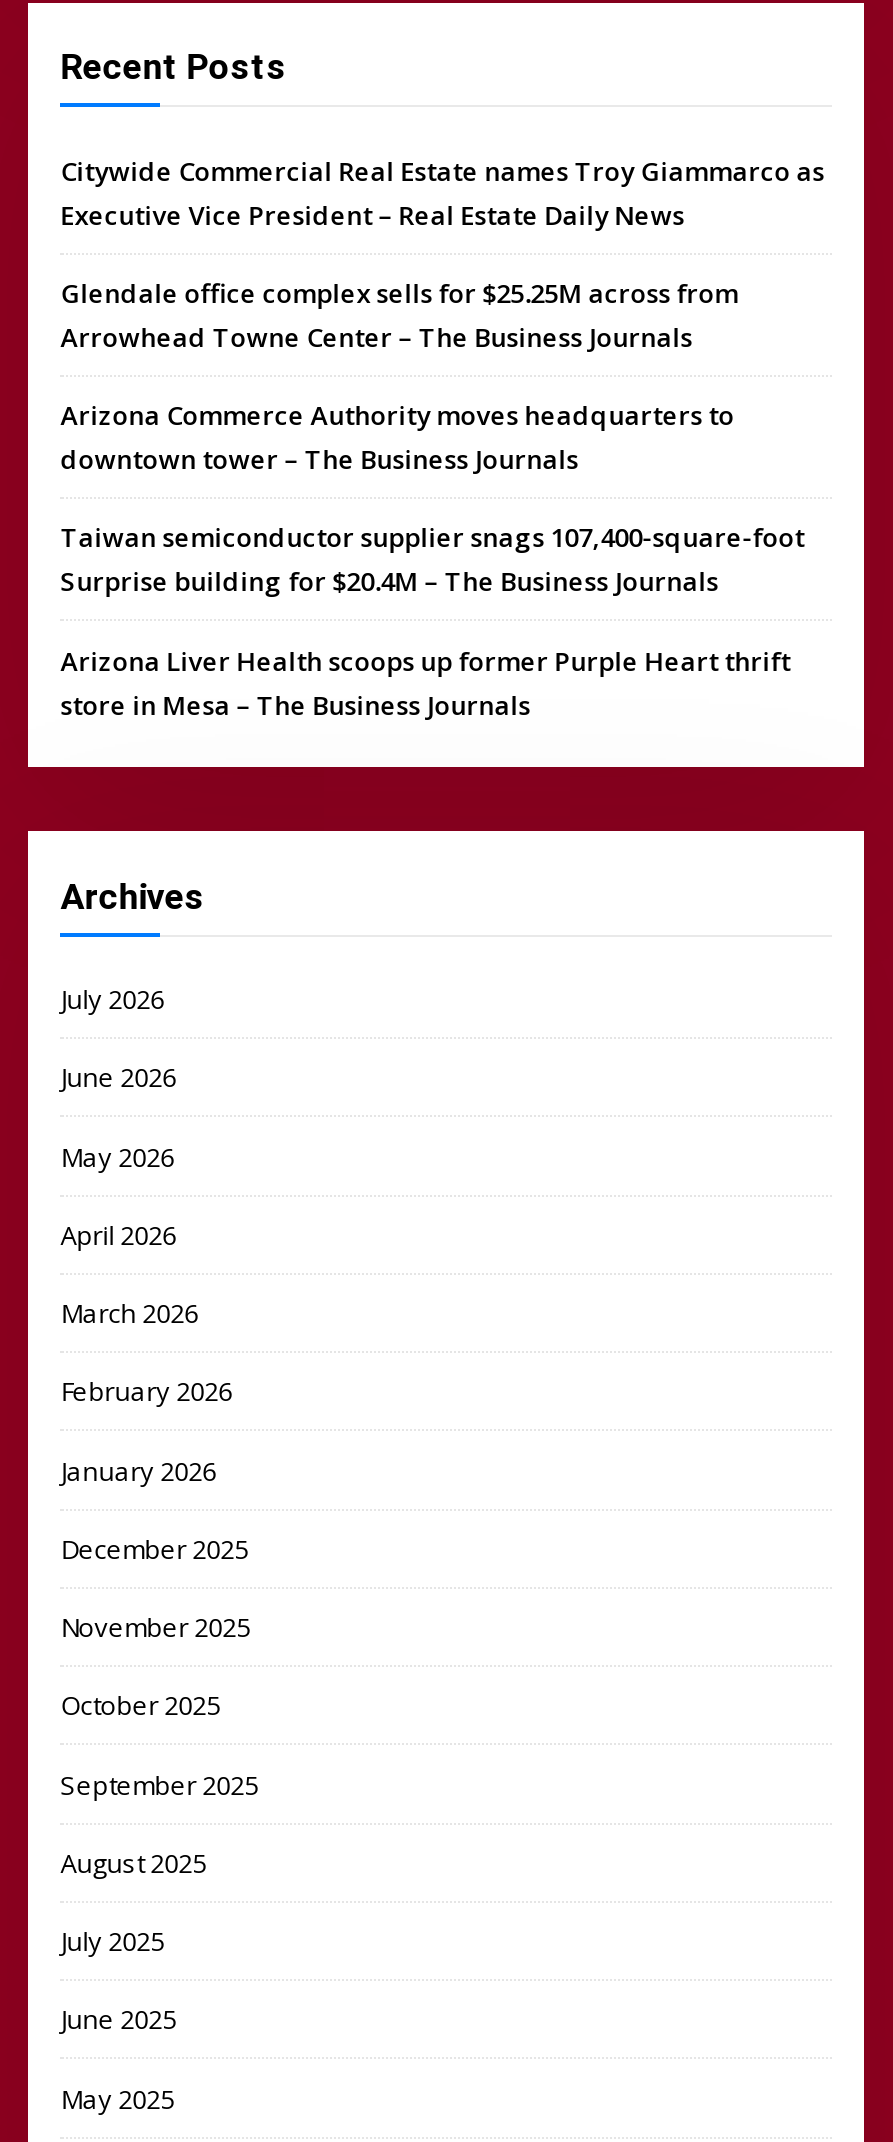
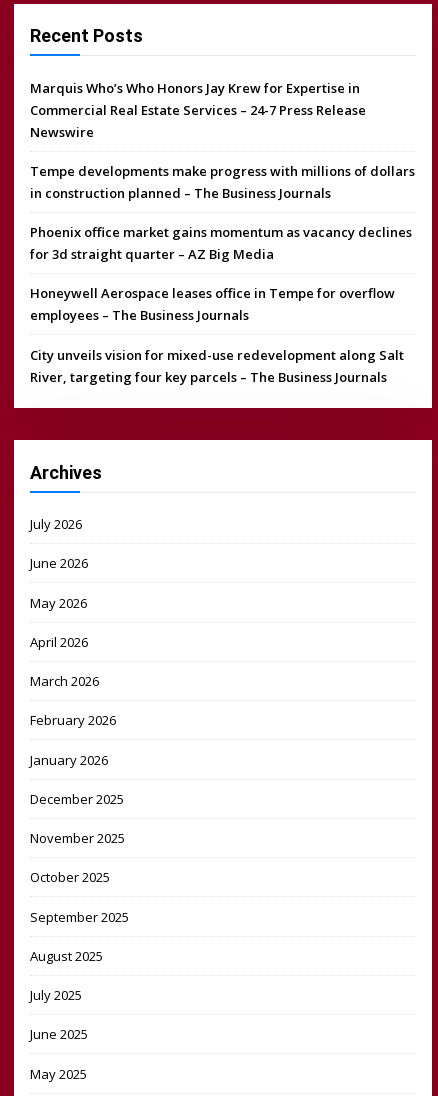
- Citywide Commercial Real Estate names Troy Giammarco as
- Executive Vice President – Real Estate Daily News
+ Marquis Who’s Who Honors Jay Krew for Expertise in
+ Commercial Real Estate Services – 24-7 Press Release
+ Newswire

- Glendale office complex sells for $25.25M across from
- Arrowhead Towne Center – The Business Journals
+ Tempe developments make progress with millions of dollars
+ in construction planned – The Business Journals

- Arizona Commerce Authority moves headquarters to
- downtown tower – The Business Journals
+ Phoenix office market gains momentum as vacancy declines
+ for 3d straight quarter – AZ Big Media

- Taiwan semiconductor supplier snags 107,400-square-foot
- Surprise building for $20.4M – The Business Journals
+ Honeywell Aerospace leases office in Tempe for overflow
+ employees – The Business Journals

- Arizona Liver Health scoops up former Purple Heart thrift
- store in Mesa – The Business Journals
+ City unveils vision for mixed-use redevelopment along Salt
+ River, targeting four key parcels – The Business Journals
